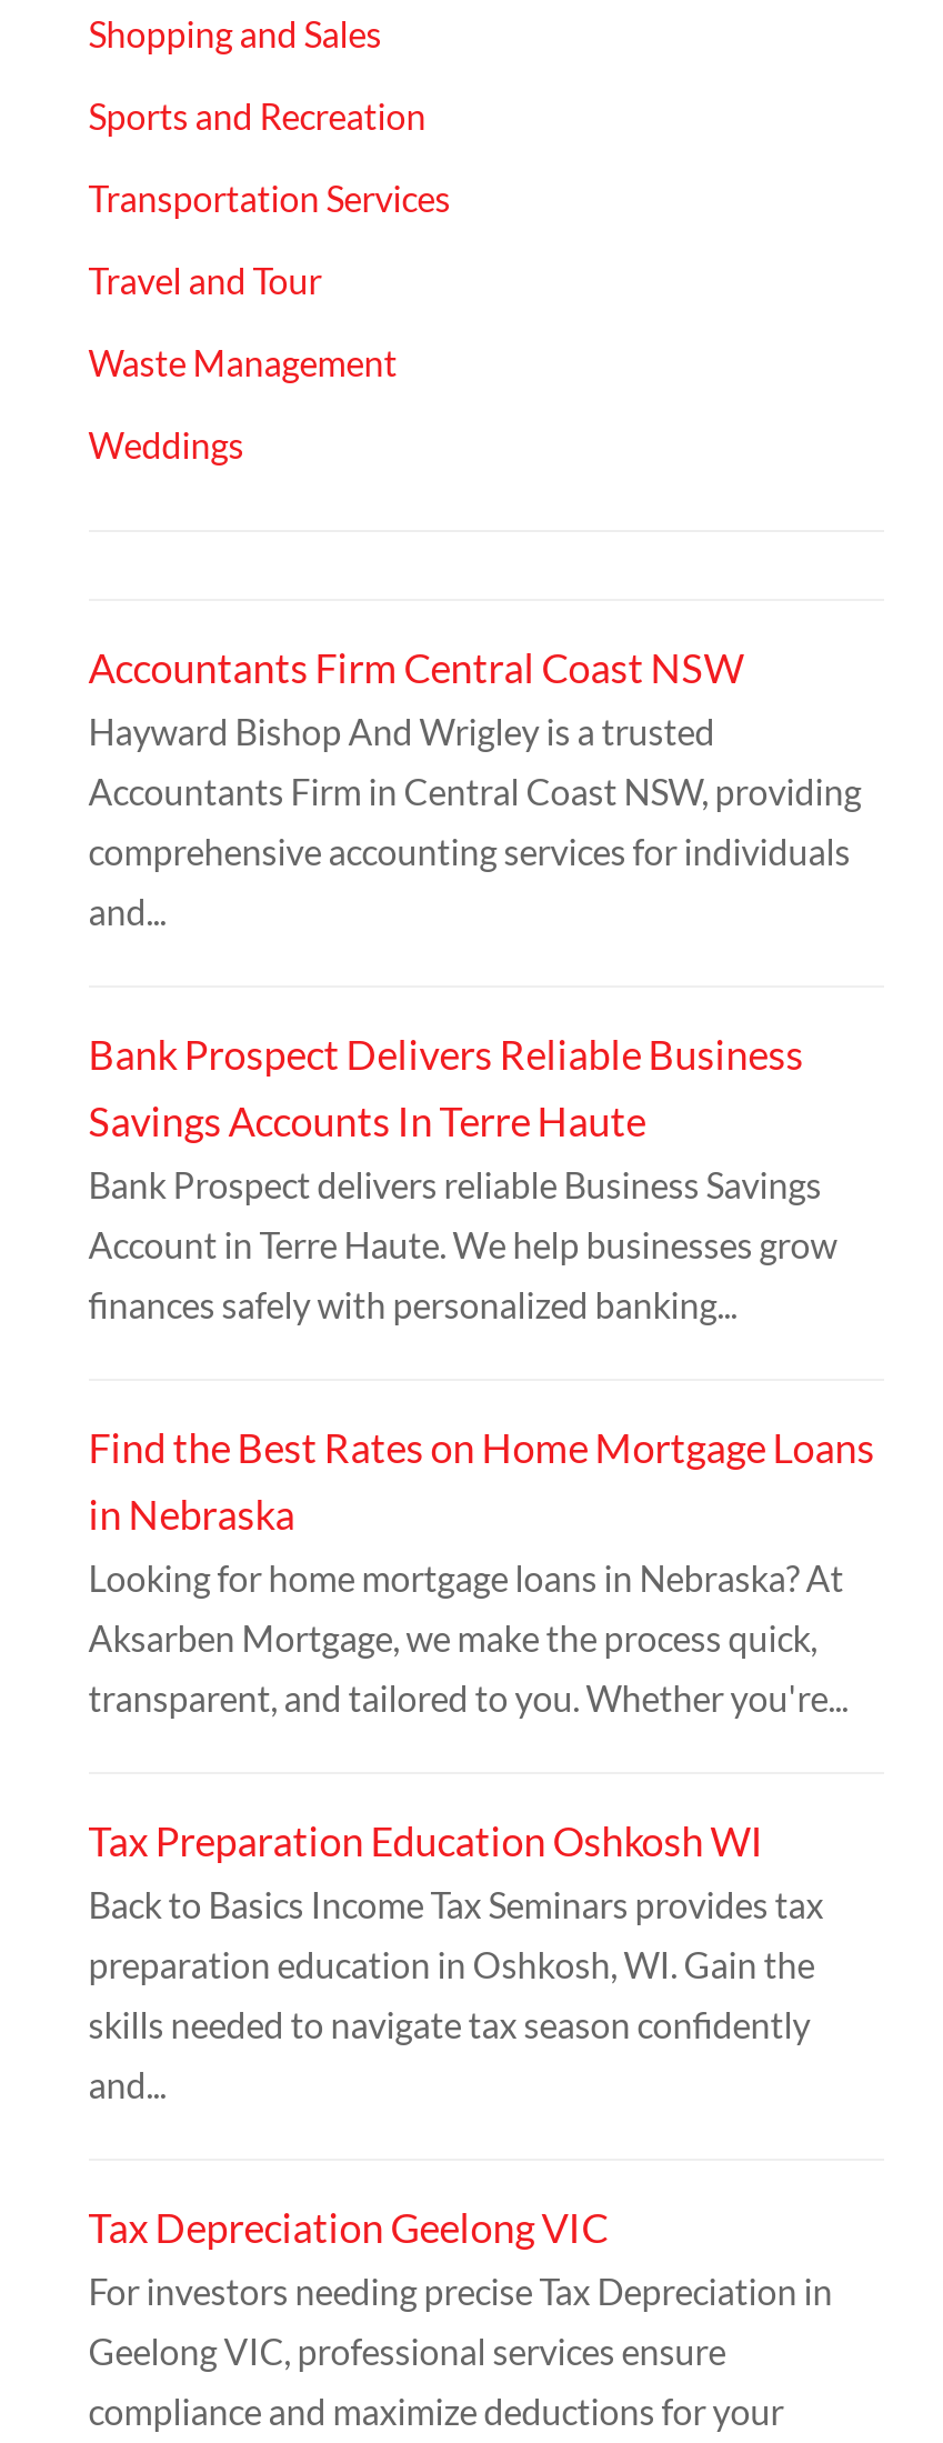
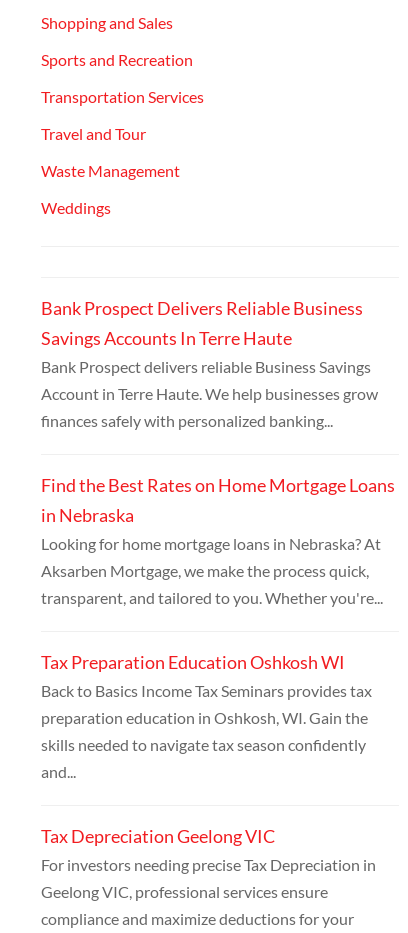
- Accountants Firm Central Coast NSW
- Hayward Bishop And Wrigley is a trusted
- Accountants Firm in Central Coast NSW, providing
- comprehensive accounting services for individuals
- and...
